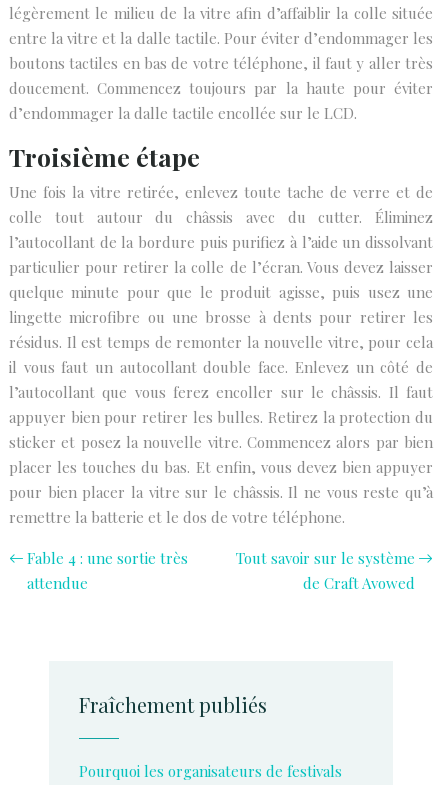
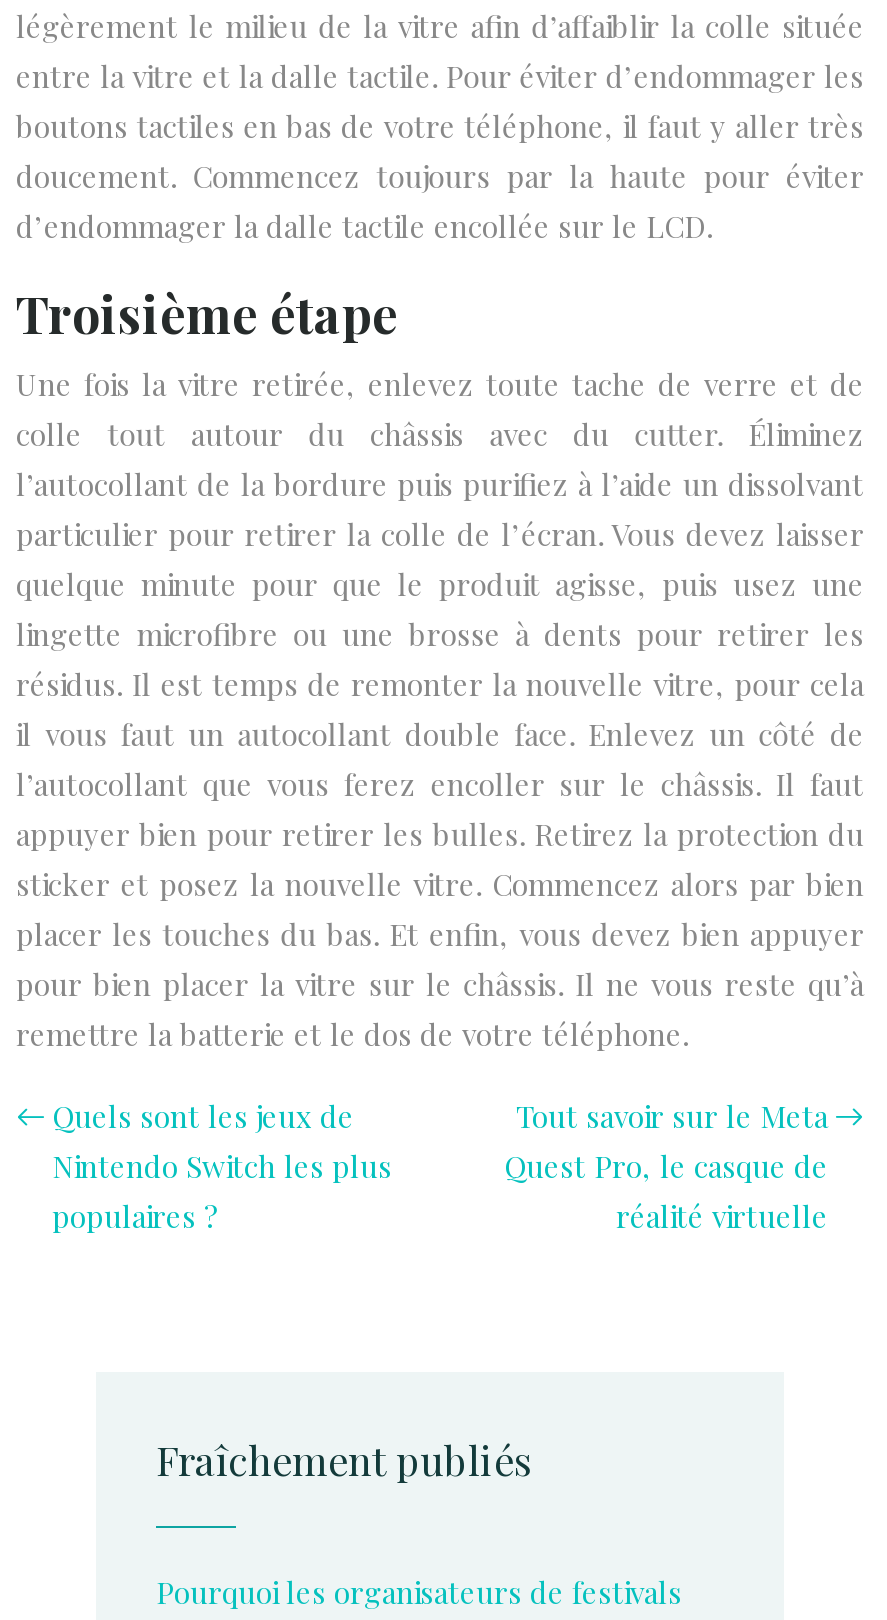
- Fable 4 : une sortie très
- attendue
+ Quels sont les jeux de
+ Nintendo Switch les plus
+ populaires ?

- Tout savoir sur le système
- de Craft Avowed
+ Tout savoir sur le Meta
+ Quest Pro, le casque de
+ réalité virtuelle
